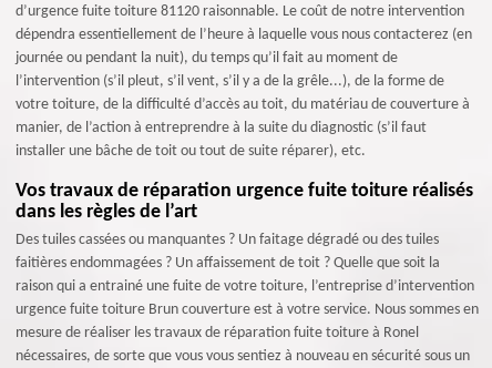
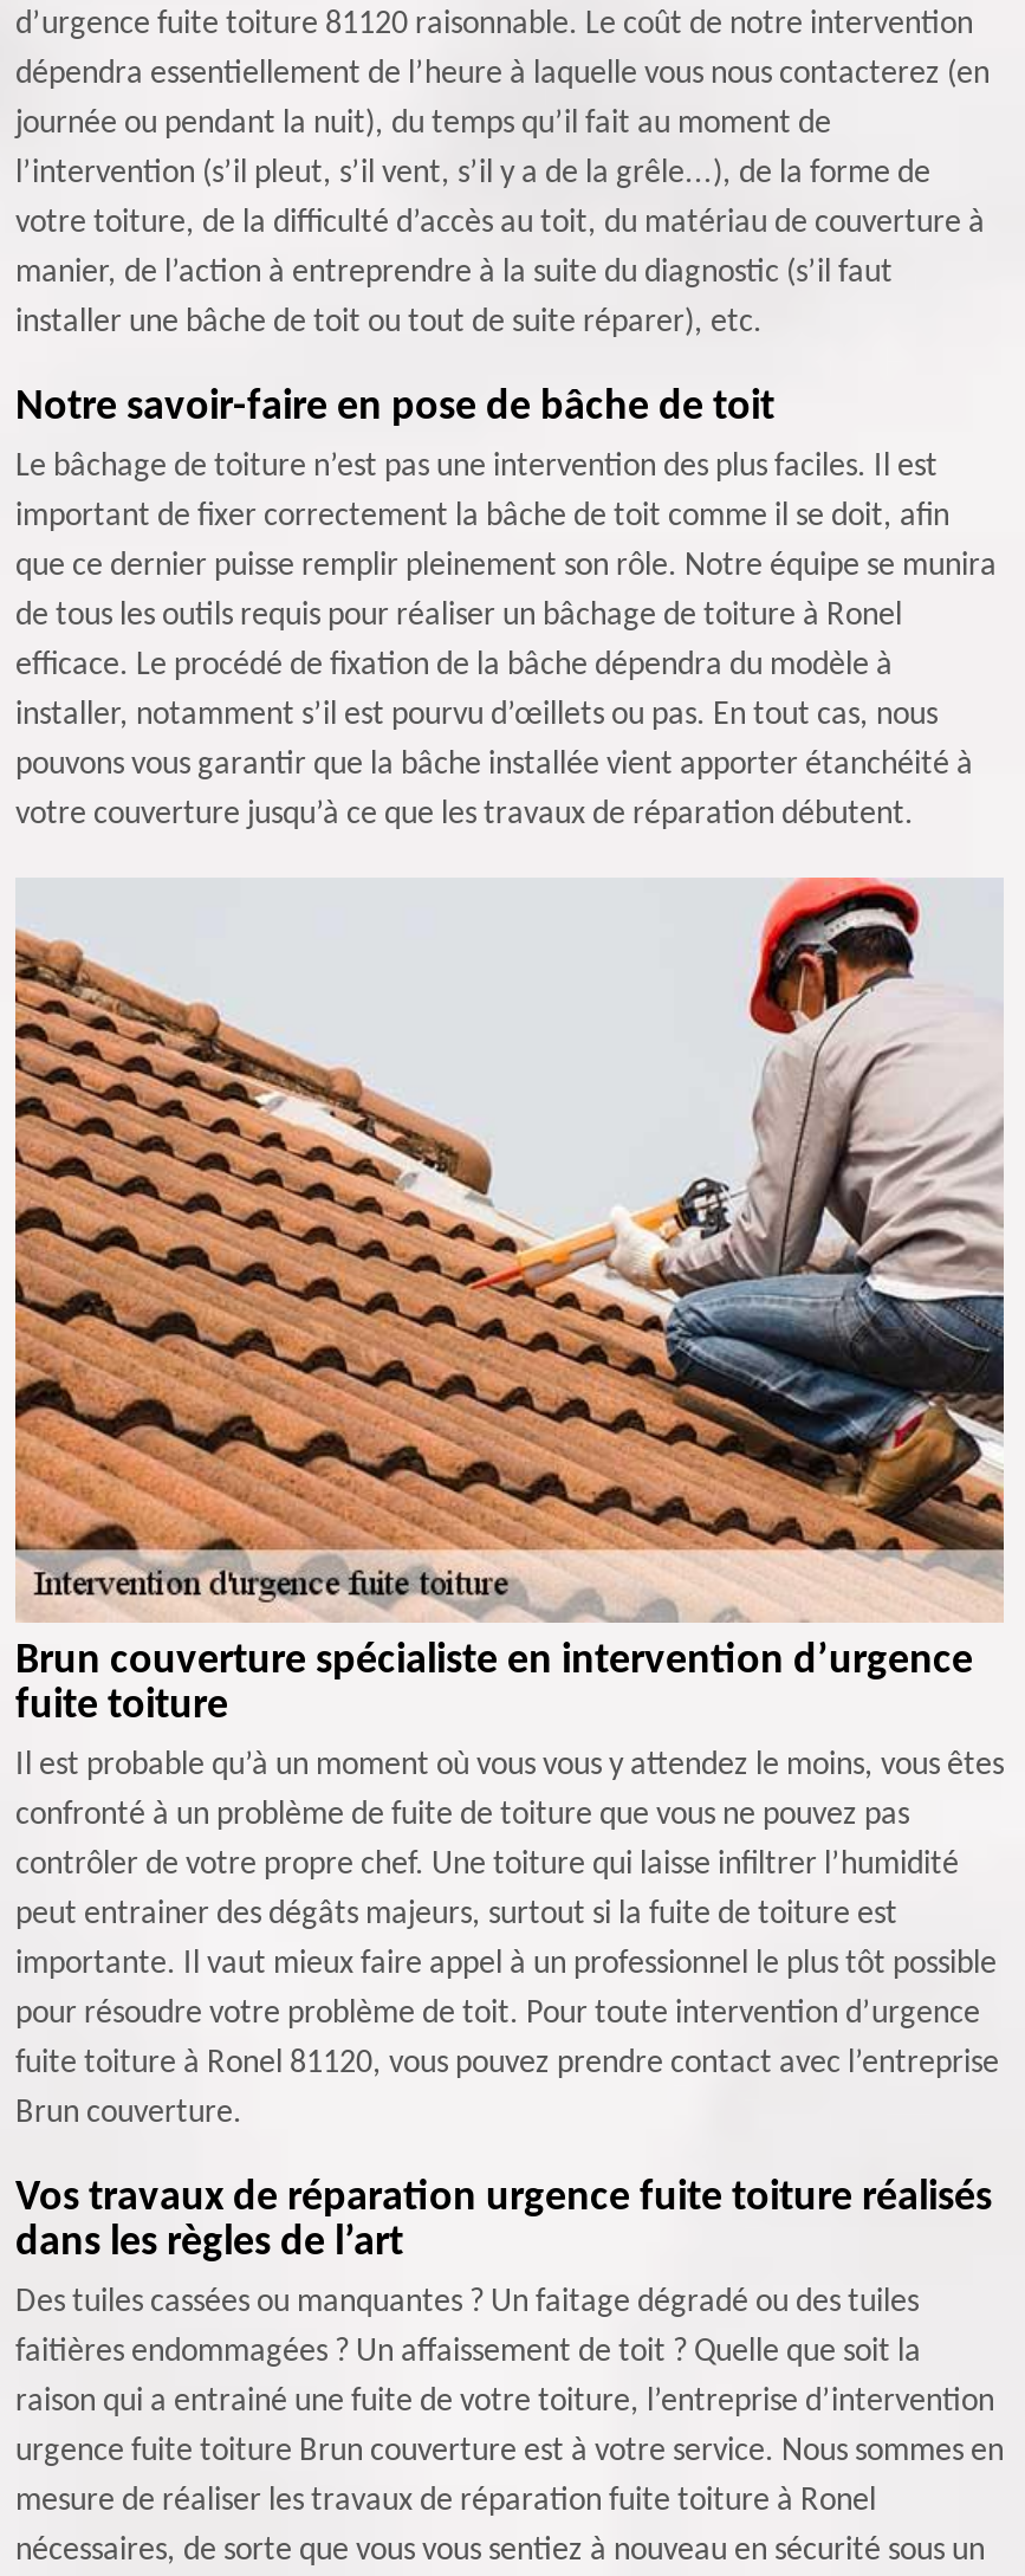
+ [image]
+ Brun couverture spécialiste en intervention d’urgence
+ fuite toiture
+ Il est probable qu’à un moment où vous vous y attendez le moins, vous êtes
+ confronté à un problème de fuite de toiture que vous ne pouvez pas
+ contrôler de votre propre chef. Une toiture qui laisse infiltrer l’humidité
+ peut entrainer des dégâts majeurs, surtout si la fuite de toiture est
+ importante. Il vaut mieux faire appel à un professionnel le plus tôt possible
+ pour résoudre votre problème de toit. Pour toute intervention d’urgence
+ fuite toiture à Ronel 81120, vous pouvez prendre contact avec l’entreprise
+ Brun couverture.

+ Notre savoir-faire en pose de bâche de toit
+ Le bâchage de toiture n’est pas une intervention des plus faciles. Il est
+ important de fixer correctement la bâche de toit comme il se doit, afin
+ que ce dernier puisse remplir pleinement son rôle. Notre équipe se munira
+ de tous les outils requis pour réaliser un bâchage de toiture à Ronel
+ efficace. Le procédé de fixation de la bâche dépendra du modèle à
+ installer, notamment s’il est pourvu d’œillets ou pas. En tout cas, nous
+ pouvons vous garantir que la bâche installée vient apporter étanchéité à
+ votre couverture jusqu’à ce que les travaux de réparation débutent.
